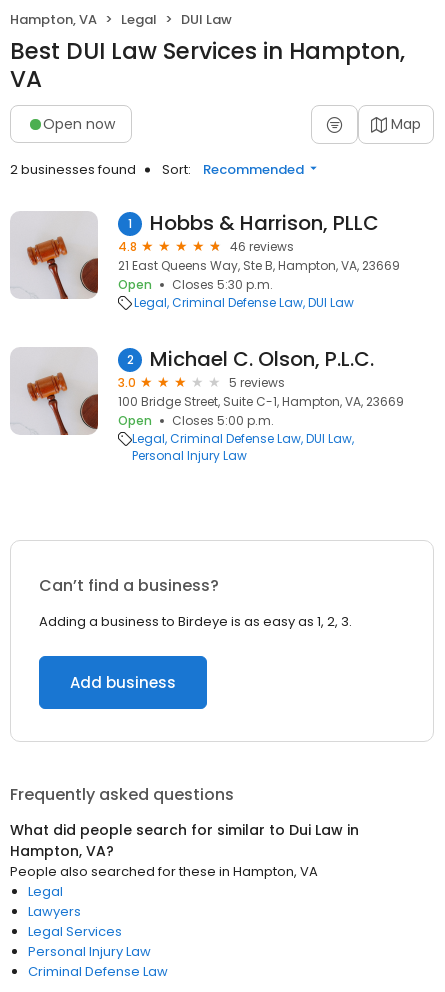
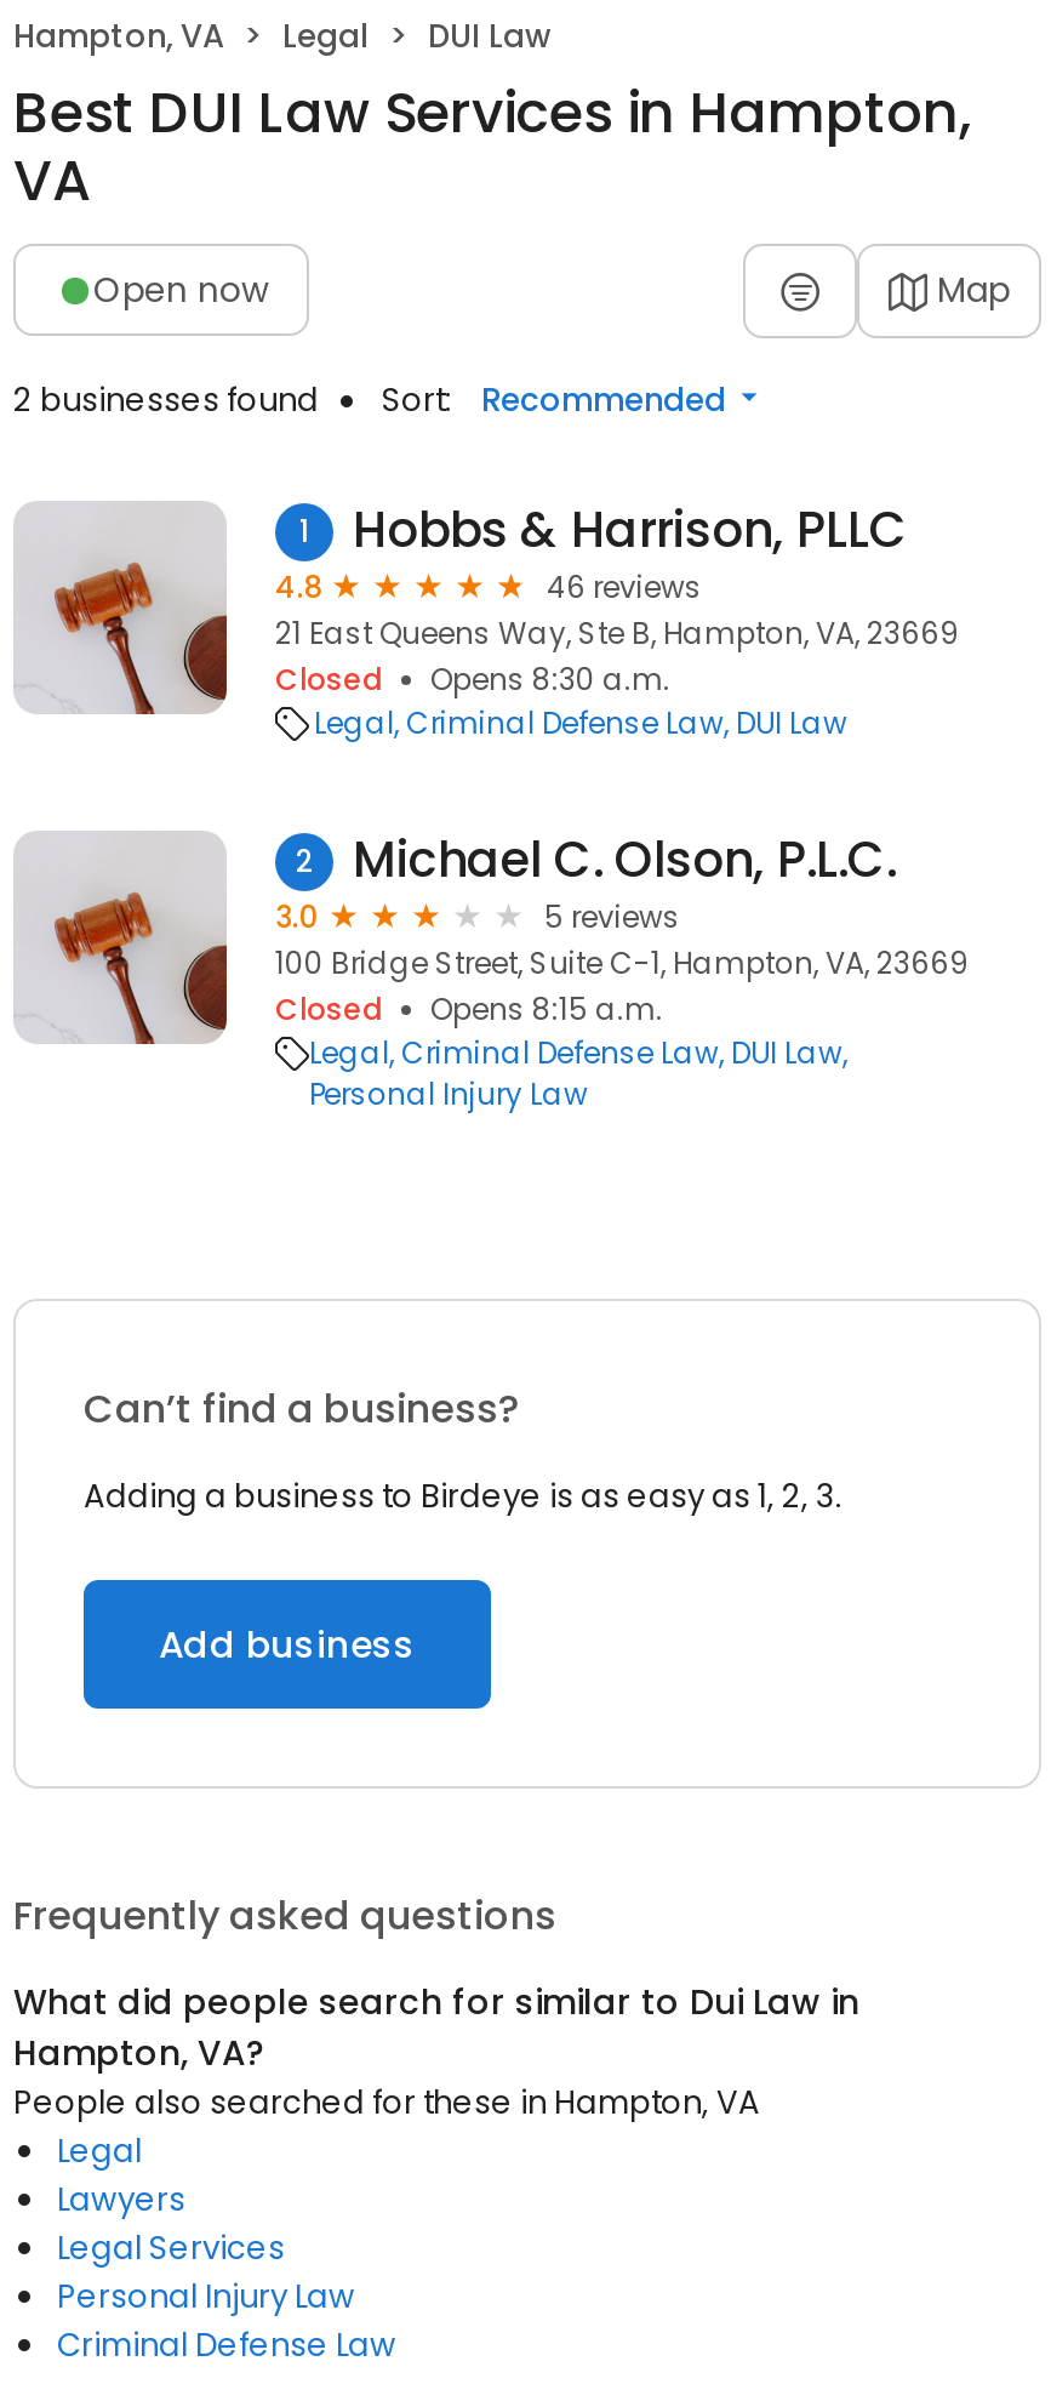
- Open
- Closes 5:30 p.m.
+ Closed
+ Opens 8:30 a.m.

- Open
- Closes 5:00 p.m.
+ Closed
+ Opens 8:15 a.m.
